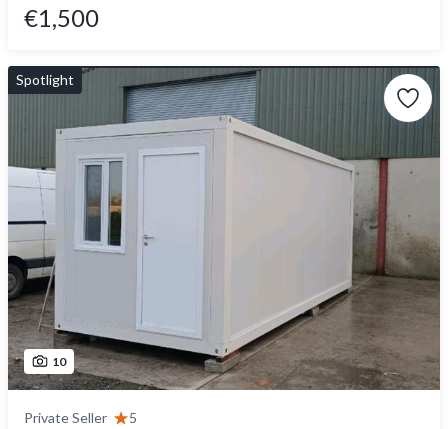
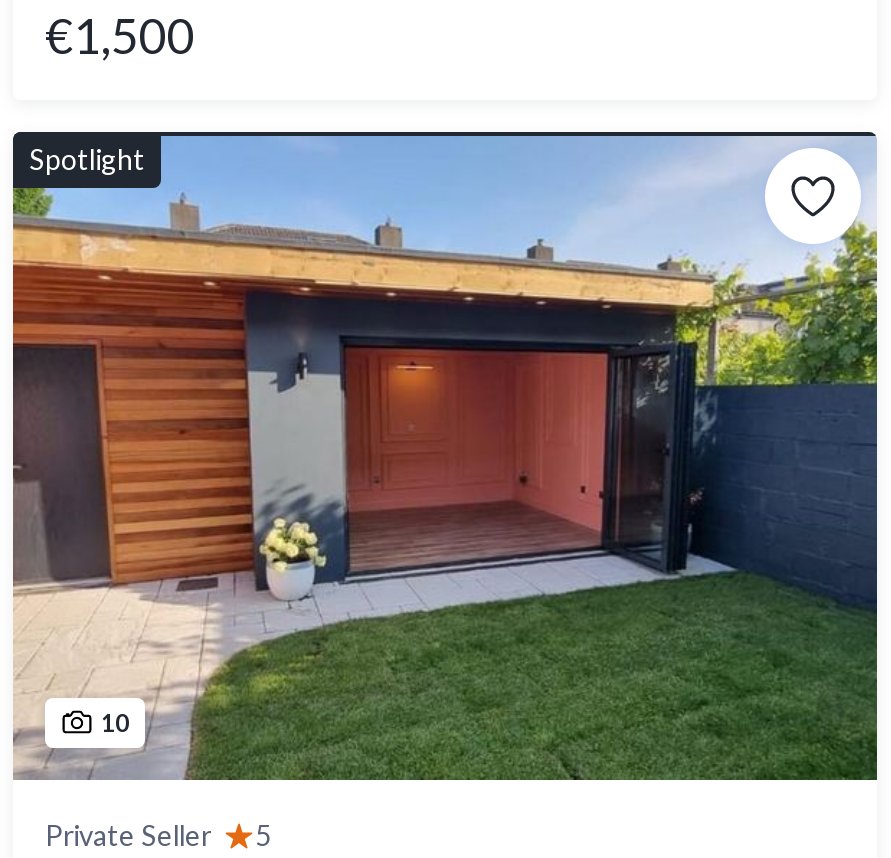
- [image]
+ [image]
